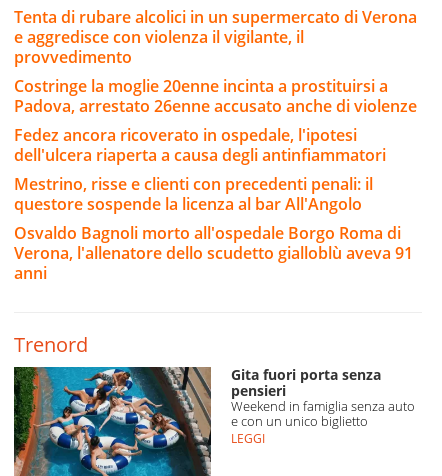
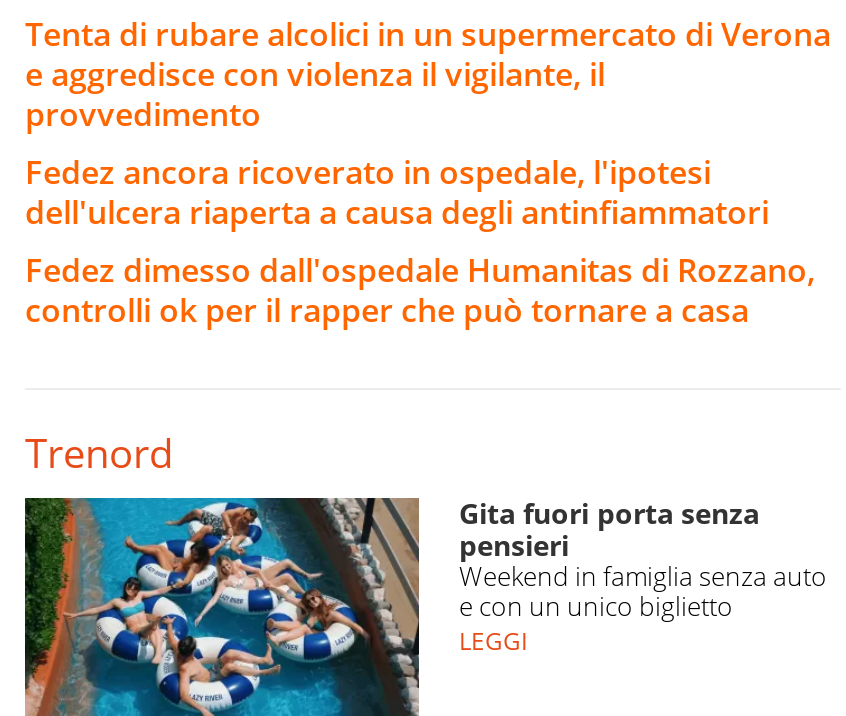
- Costringe la moglie 20enne incinta a prostituirsi a
- Padova, arrestato 26enne accusato anche di violenze

- Mestrino, risse e clienti con precedenti penali: il
- questore sospende la licenza al bar All'Angolo
- Osvaldo Bagnoli morto all'ospedale Borgo Roma di
- Verona, l'allenatore dello scudetto gialloblù aveva 91
- anni
+ Fedez dimesso dall'ospedale Humanitas di Rozzano,
+ controlli ok per il rapper che può tornare a casa
